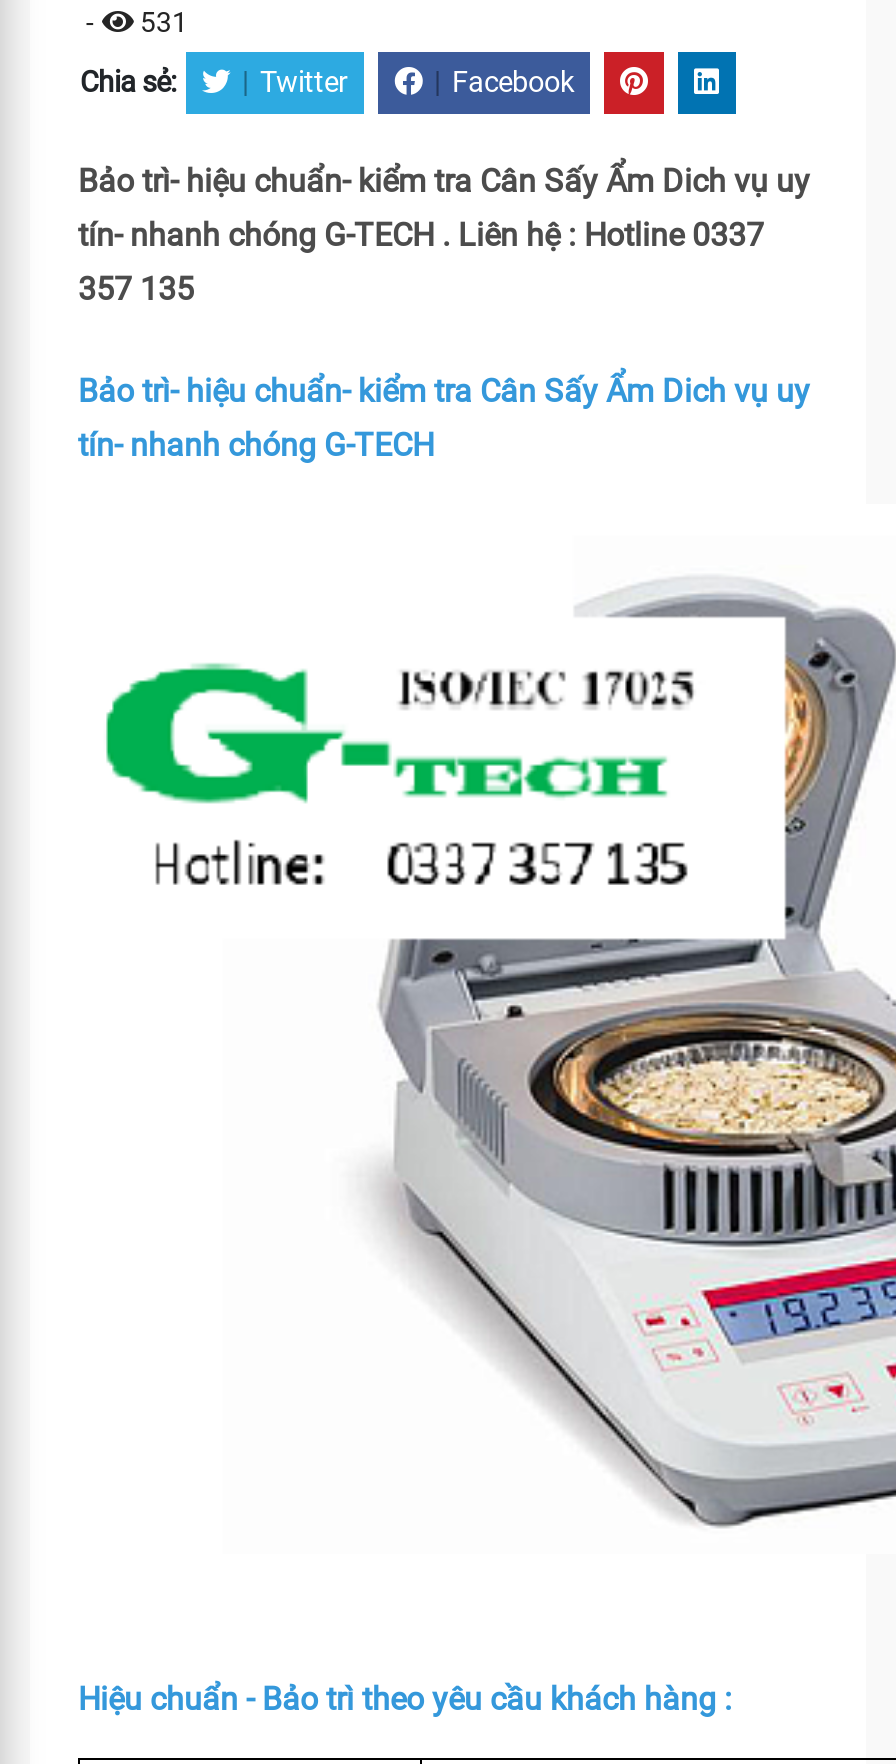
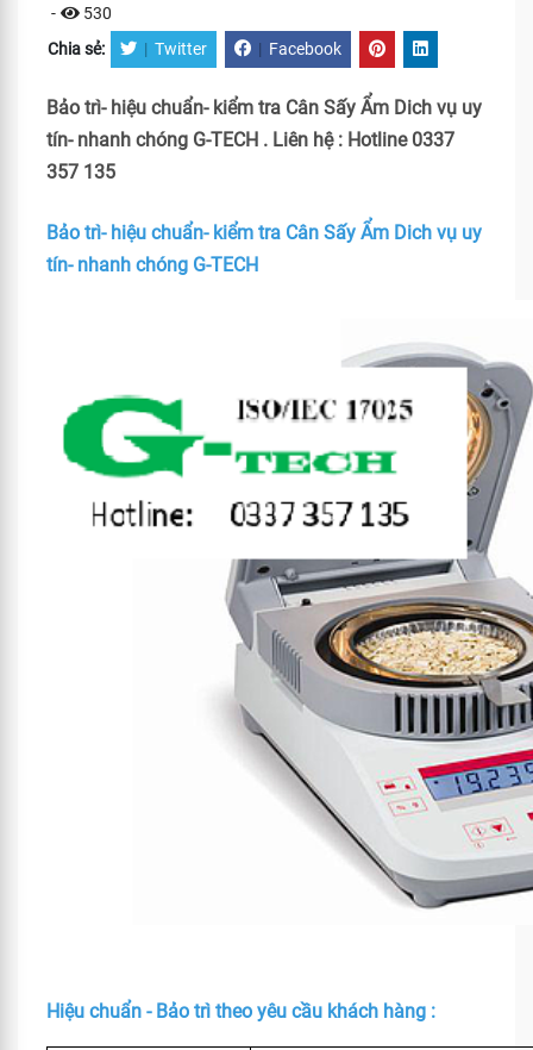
- 531
+ 530
